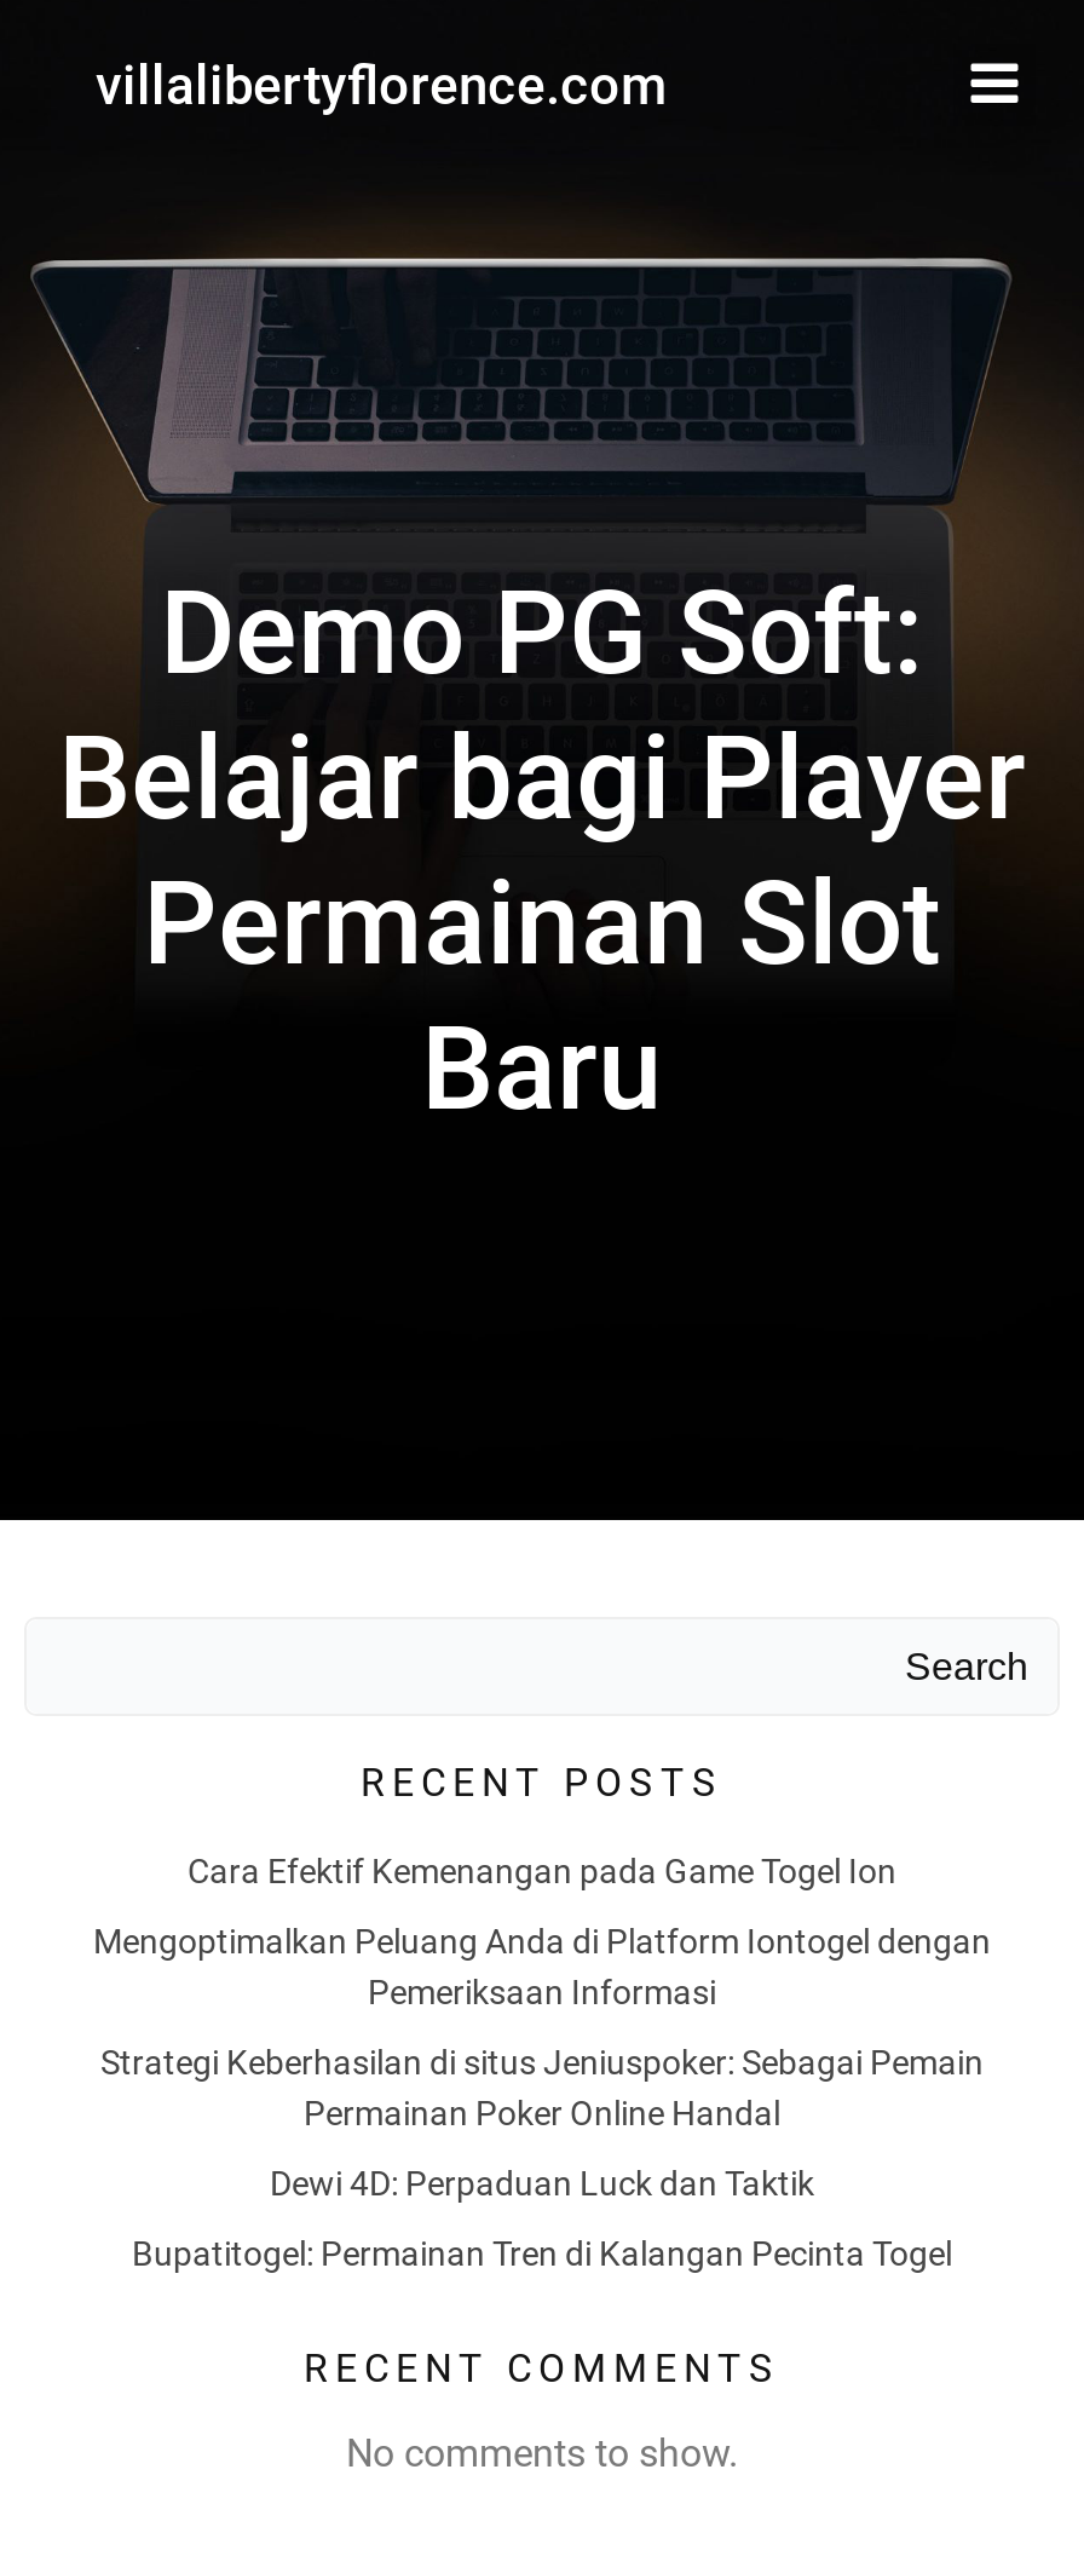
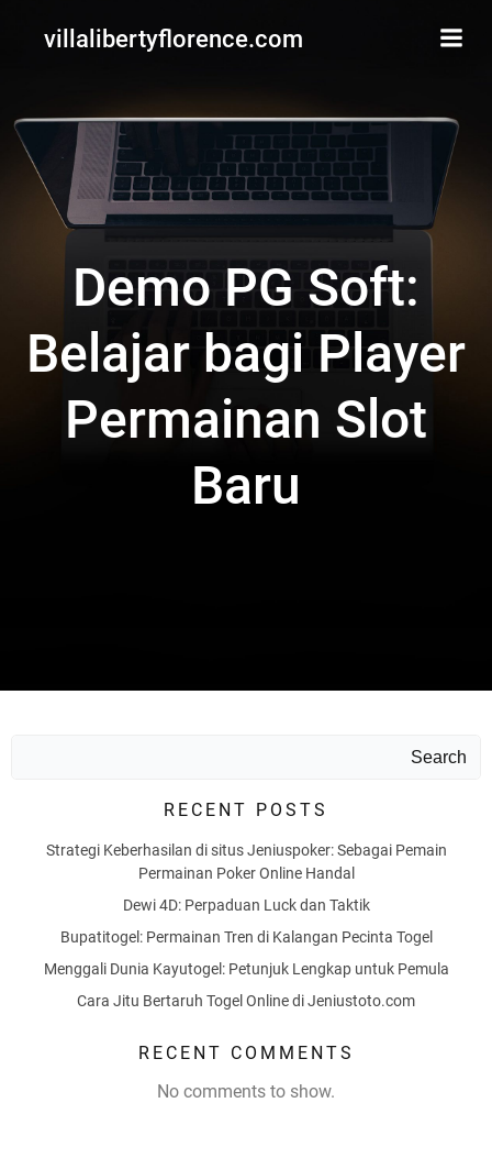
- Cara Efektif Kemenangan pada Game Togel Ion
- Mengoptimalkan Peluang Anda di Platform Iontogel dengan
- Pemeriksaan Informasi

moved up: Strategi Keberhasilan di situs Jeniuspoker: Sebagai Pemain | Permainan Poker Online Handal | Dewi 4D: Perpaduan Luck dan Taktik | Bupatitogel: Permainan Tren di Kalangan Pecinta Togel

+ Menggali Dunia Kayutogel: Petunjuk Lengkap untuk Pemula
+ Cara Jitu Bertaruh Togel Online di Jeniustoto.com

moved up: RECENT COMMENTS | No comments to show.
